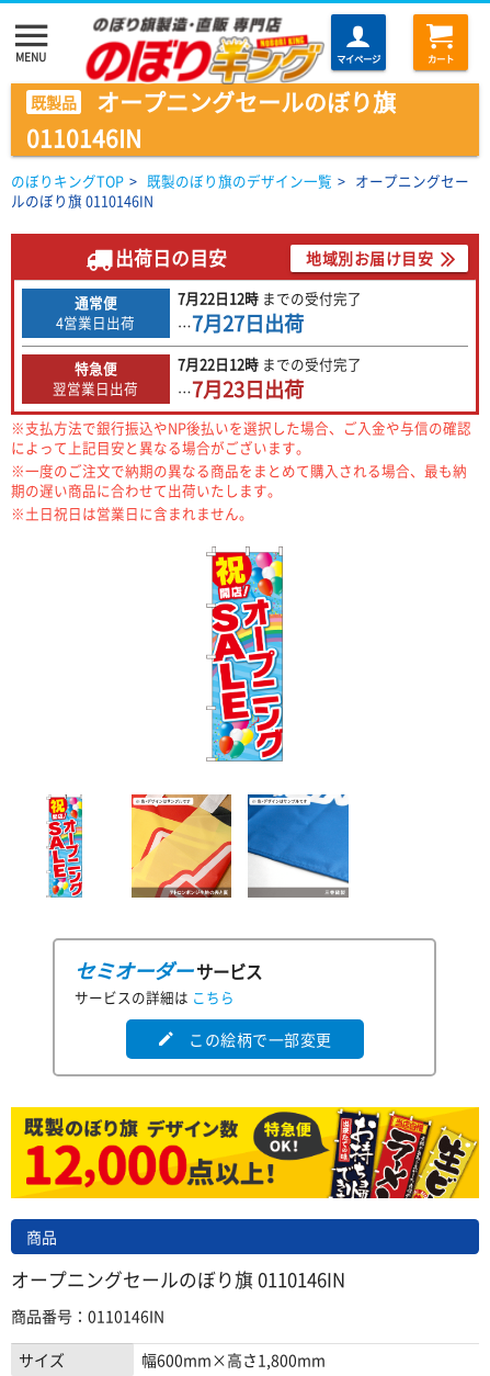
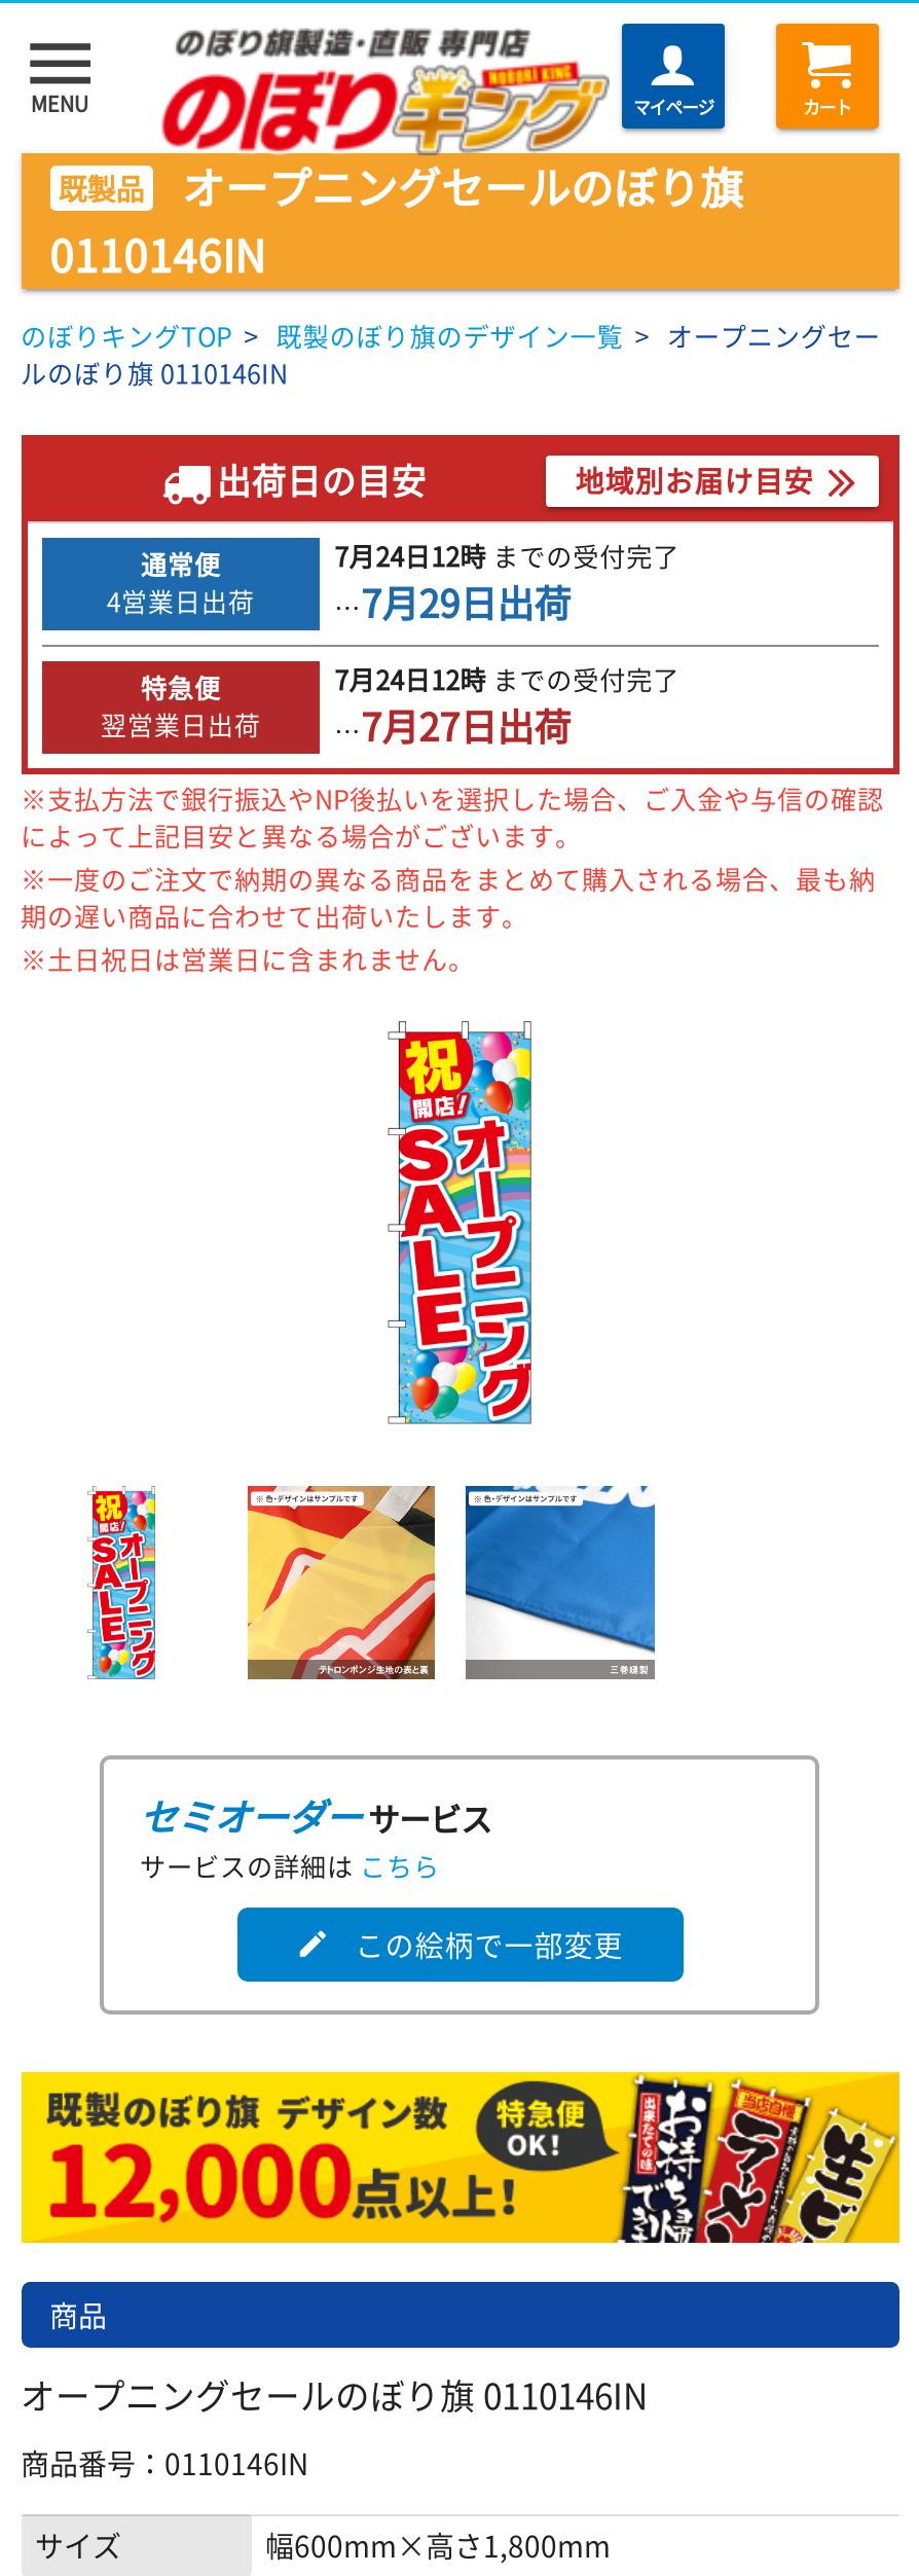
- 7月22日12時までの受付完了
+ 7月24日12時までの受付完了

- …7月27日出荷
+ …7月29日出荷

- 7月22日12時までの受付完了
+ 7月24日12時までの受付完了

- 翌営業日出荷 …7月23日出荷
+ 翌営業日出荷 …7月27日出荷
